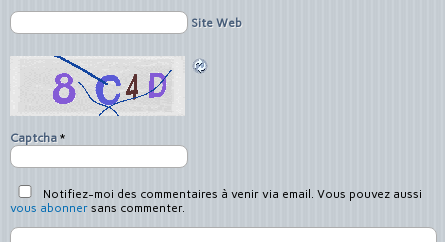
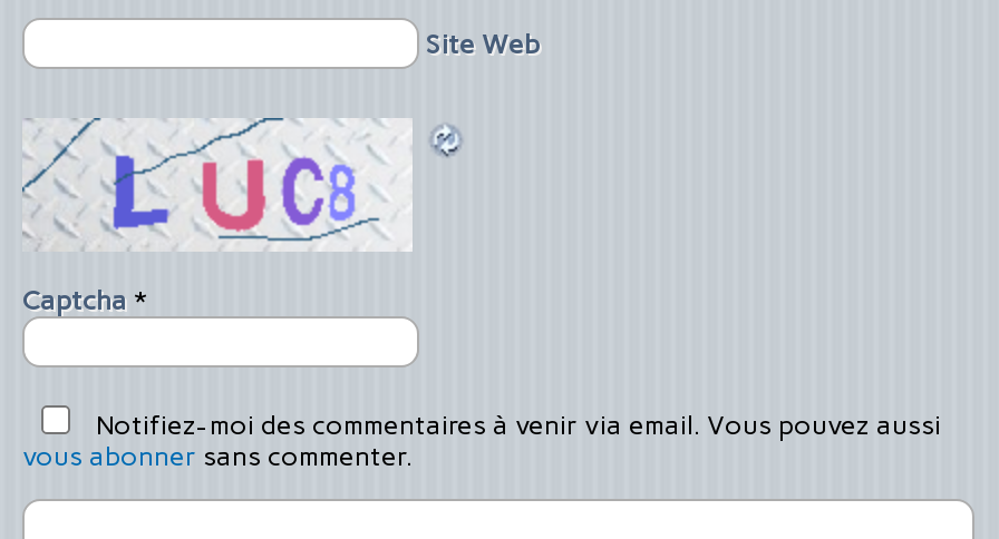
- [image]
+ [image]
